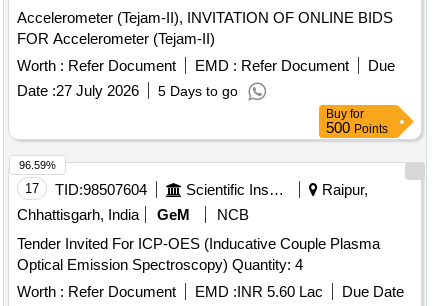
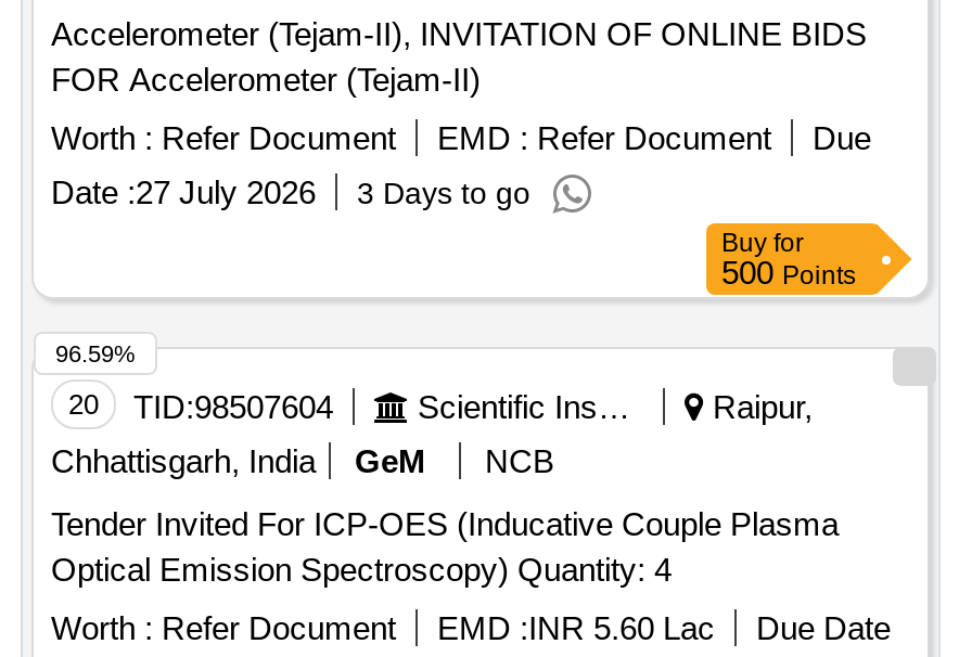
- Date : 27 July 2026 5 Days to go
+ Date : 27 July 2026 3 Days to go

- 17 TID:98507604
+ 20 TID:98507604
